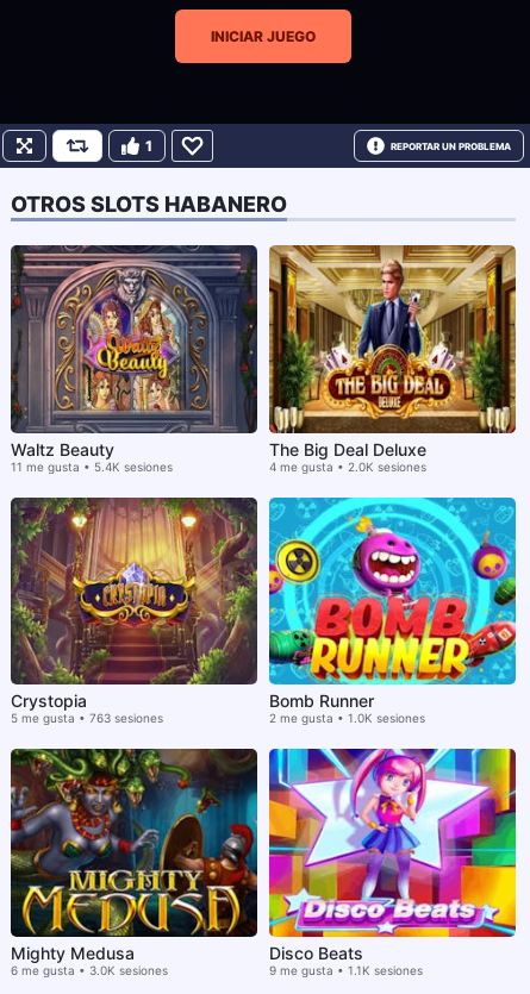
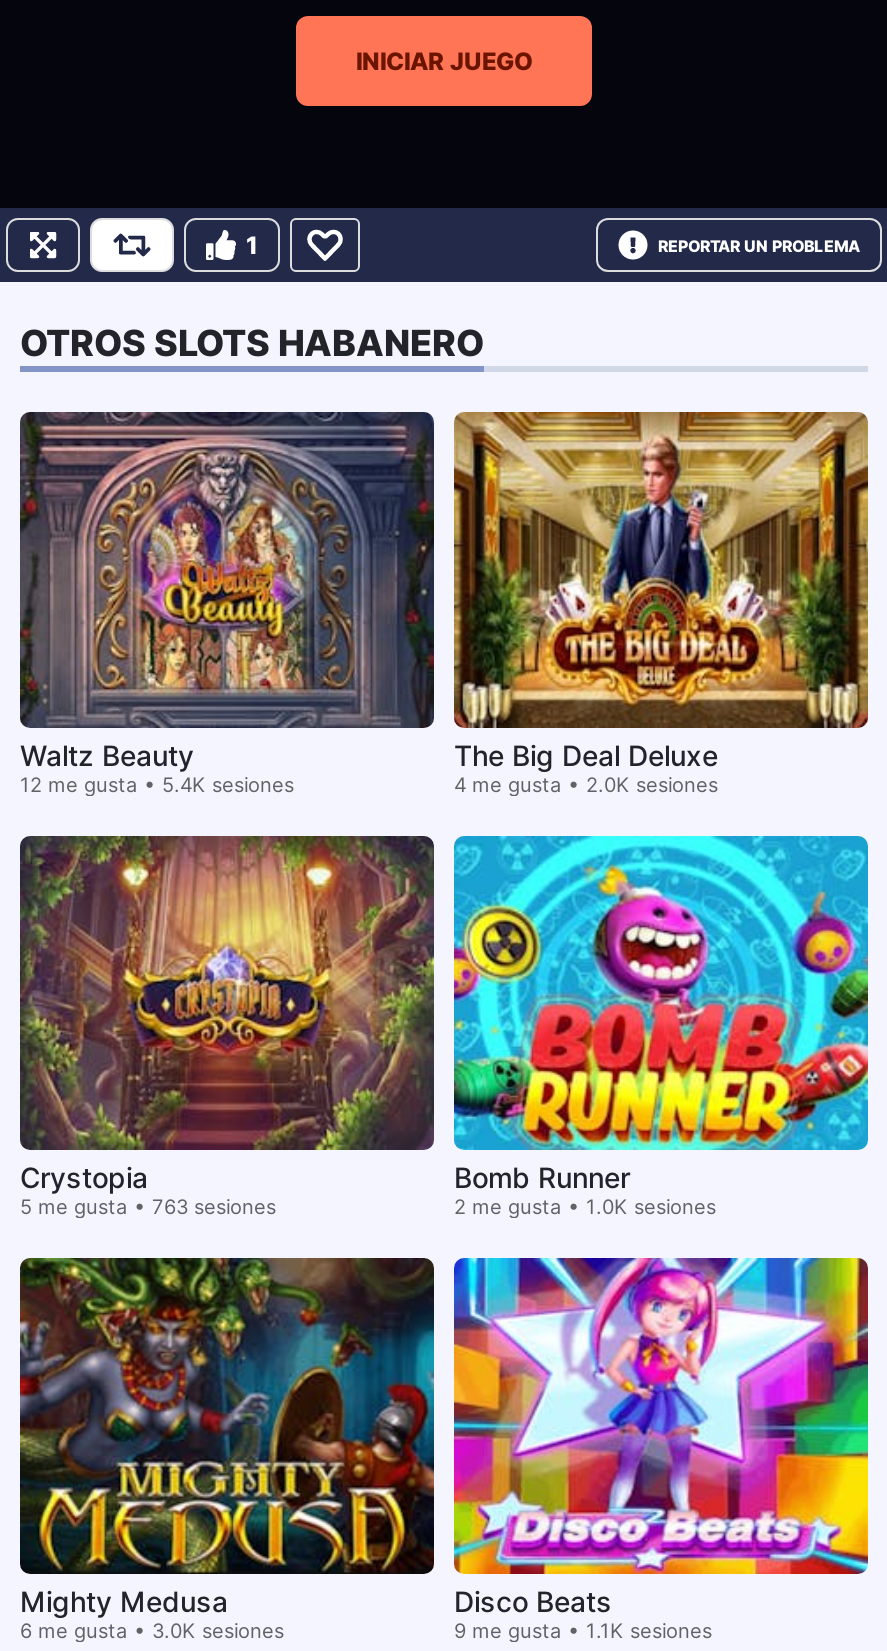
- 11 me gusta • 5.4K sesiones
+ 12 me gusta • 5.4K sesiones
